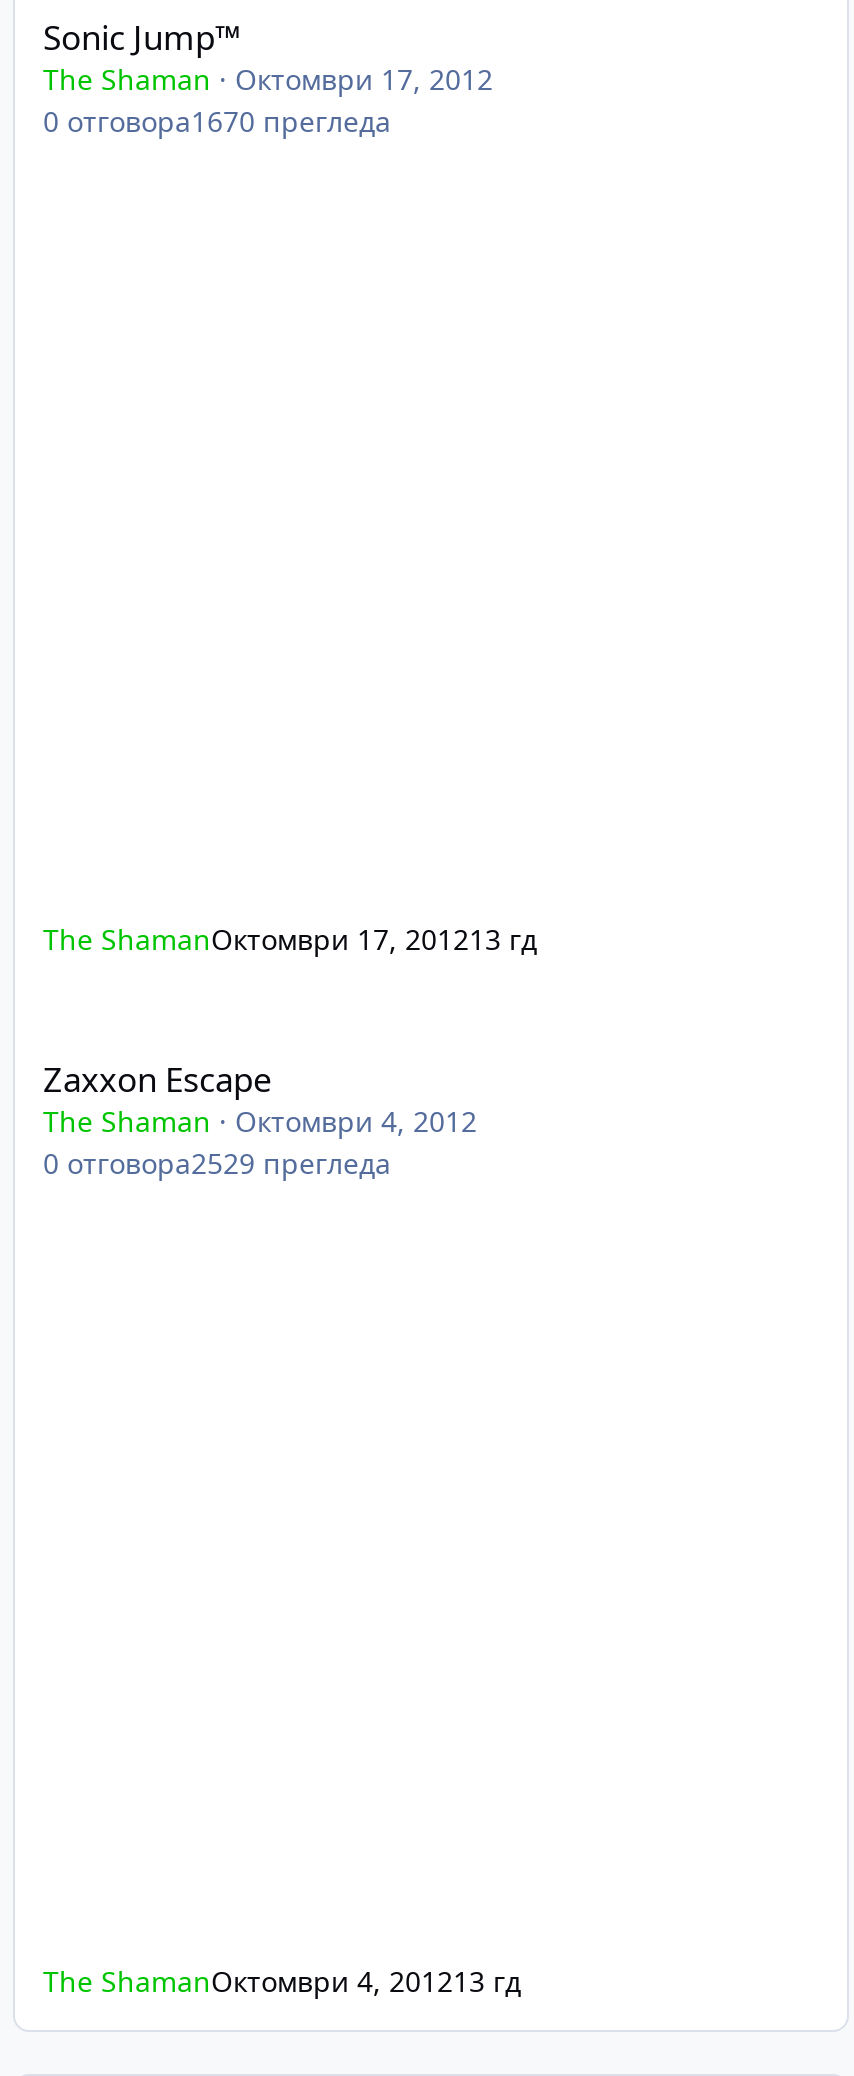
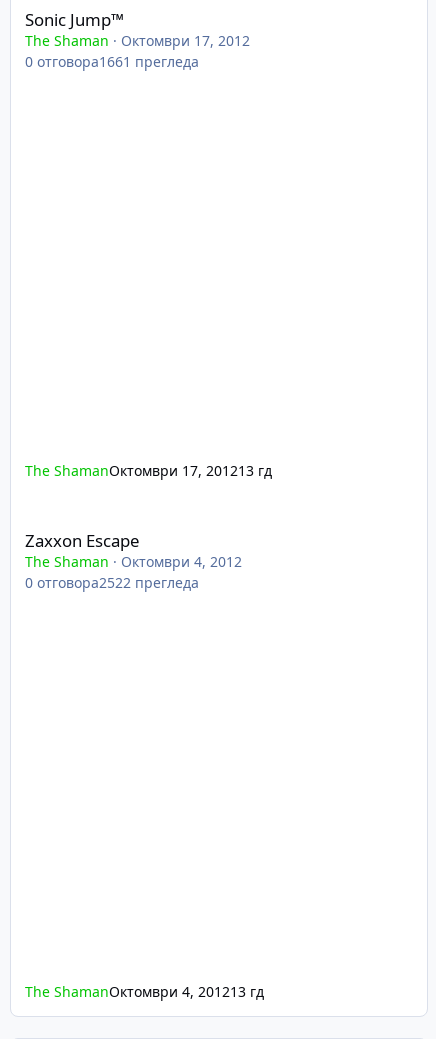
- 0 отговора1670 прегледа
+ 0 отговора1661 прегледа

- 0 отговора2529 прегледа
+ 0 отговора2522 прегледа
